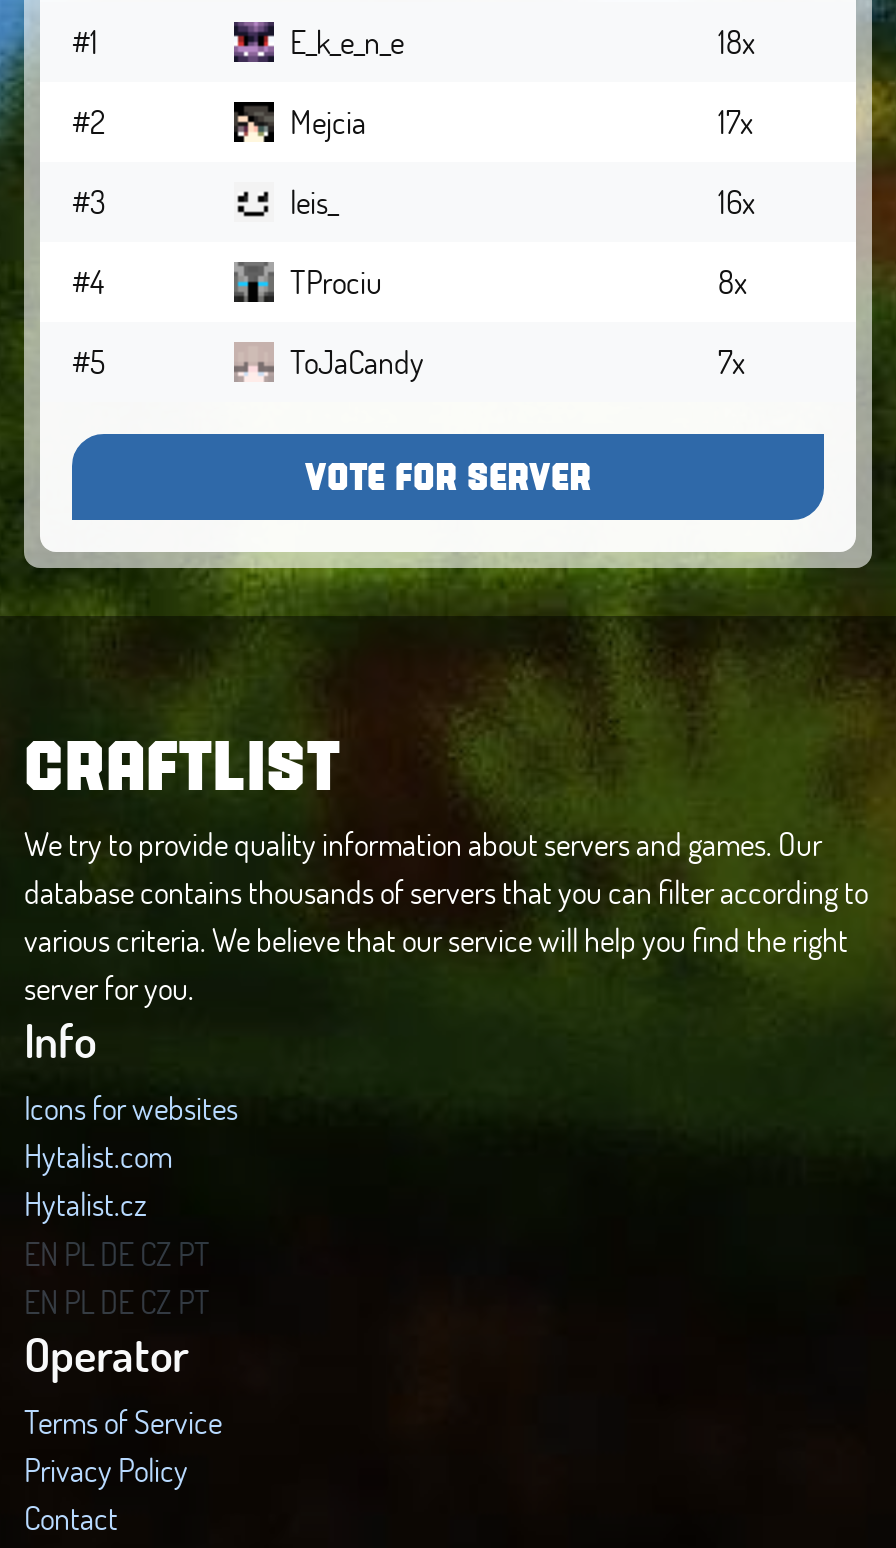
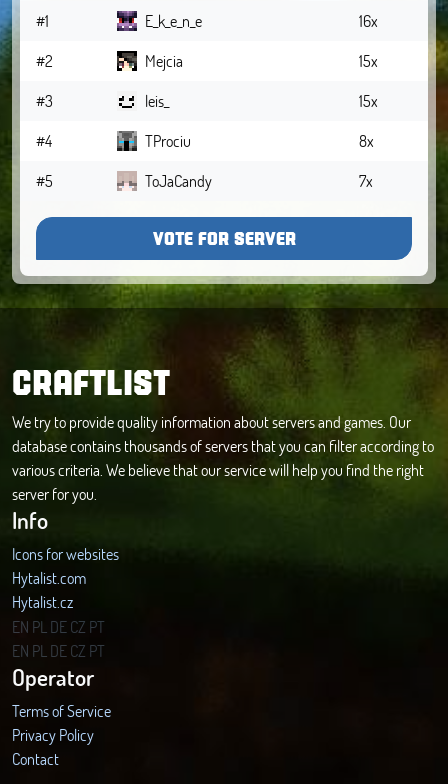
- 18x
+ 16x

- 17x
+ 15x

- 16x
+ 15x
